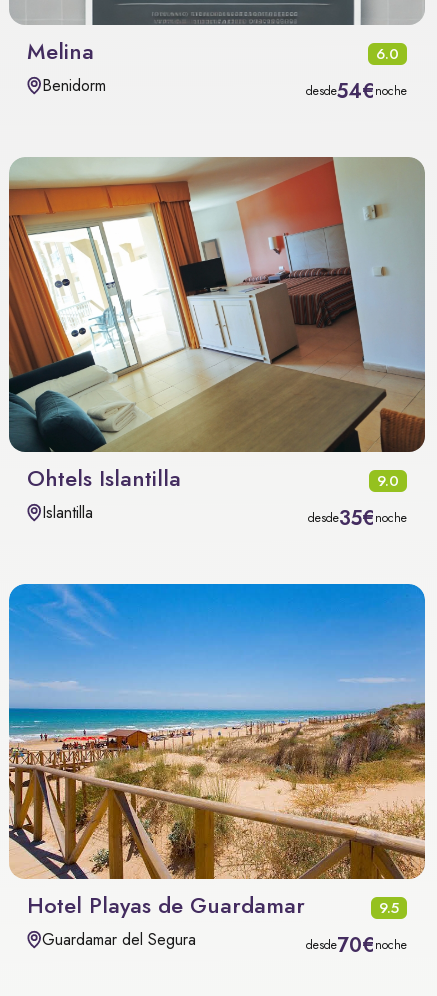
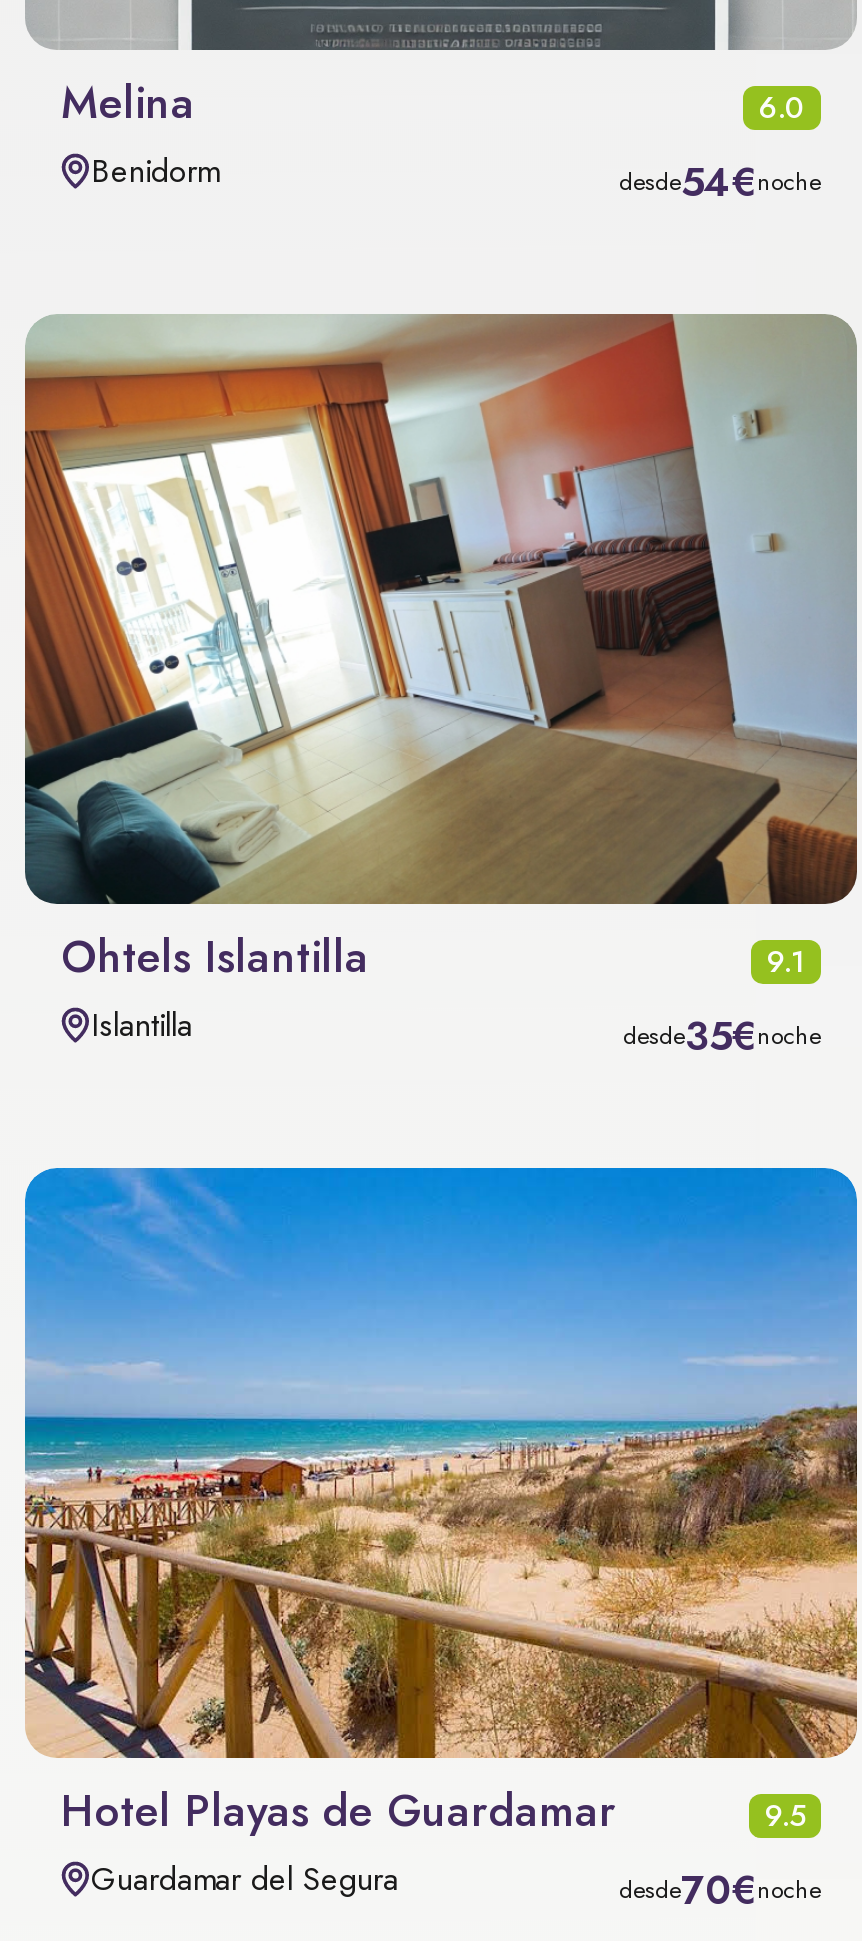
- 9.0
+ 9.1
